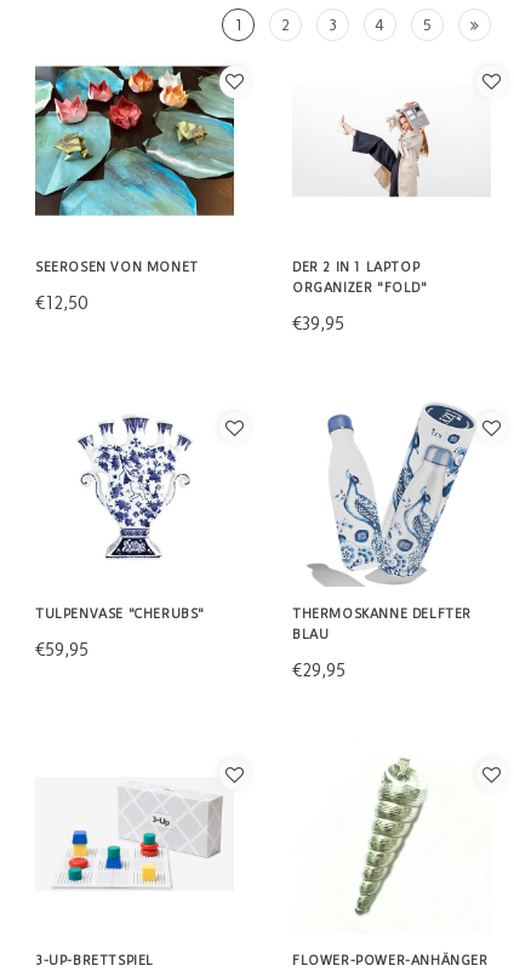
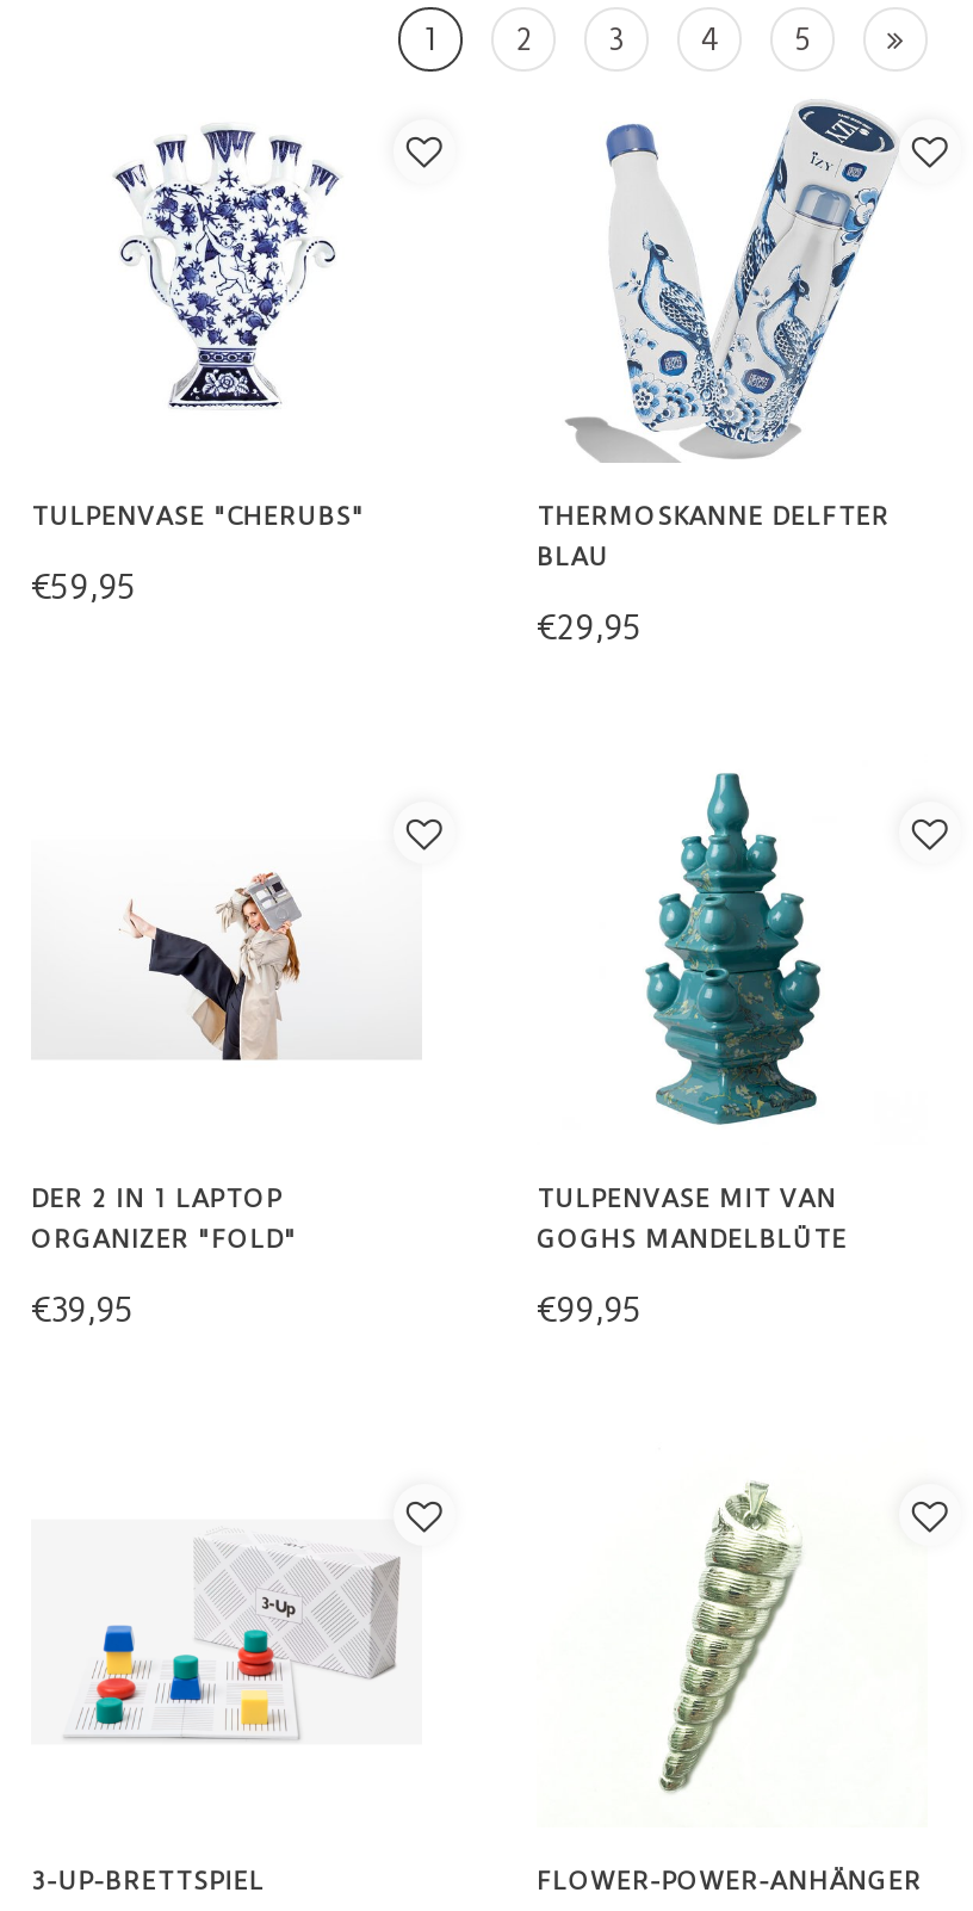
- [image]
- SEEROSEN VON MONET
- €12,50

- [image]

moved down: DER 2 IN 1 LAPTOP | ORGANIZER "FOLD" | €39,95

moved up: [image] | TULPENVASE "CHERUBS" | €59,95 | THERMOSKANNE DELFTER | BLAU | €29,95

+ [image]

+ [image]
+ TULPENVASE MIT VAN
+ GOGHS MANDELBLÜTE
+ €99,95
